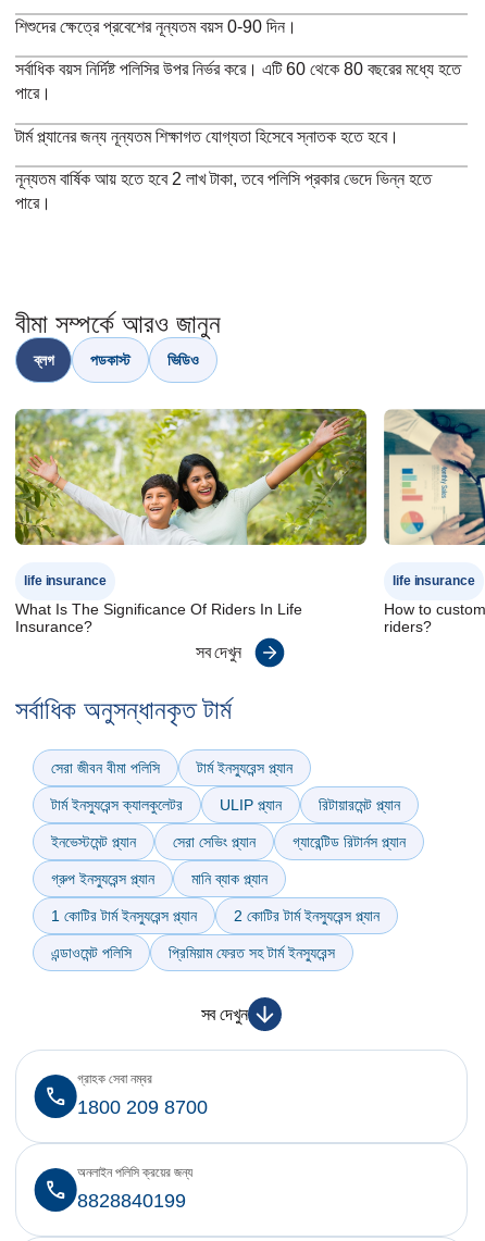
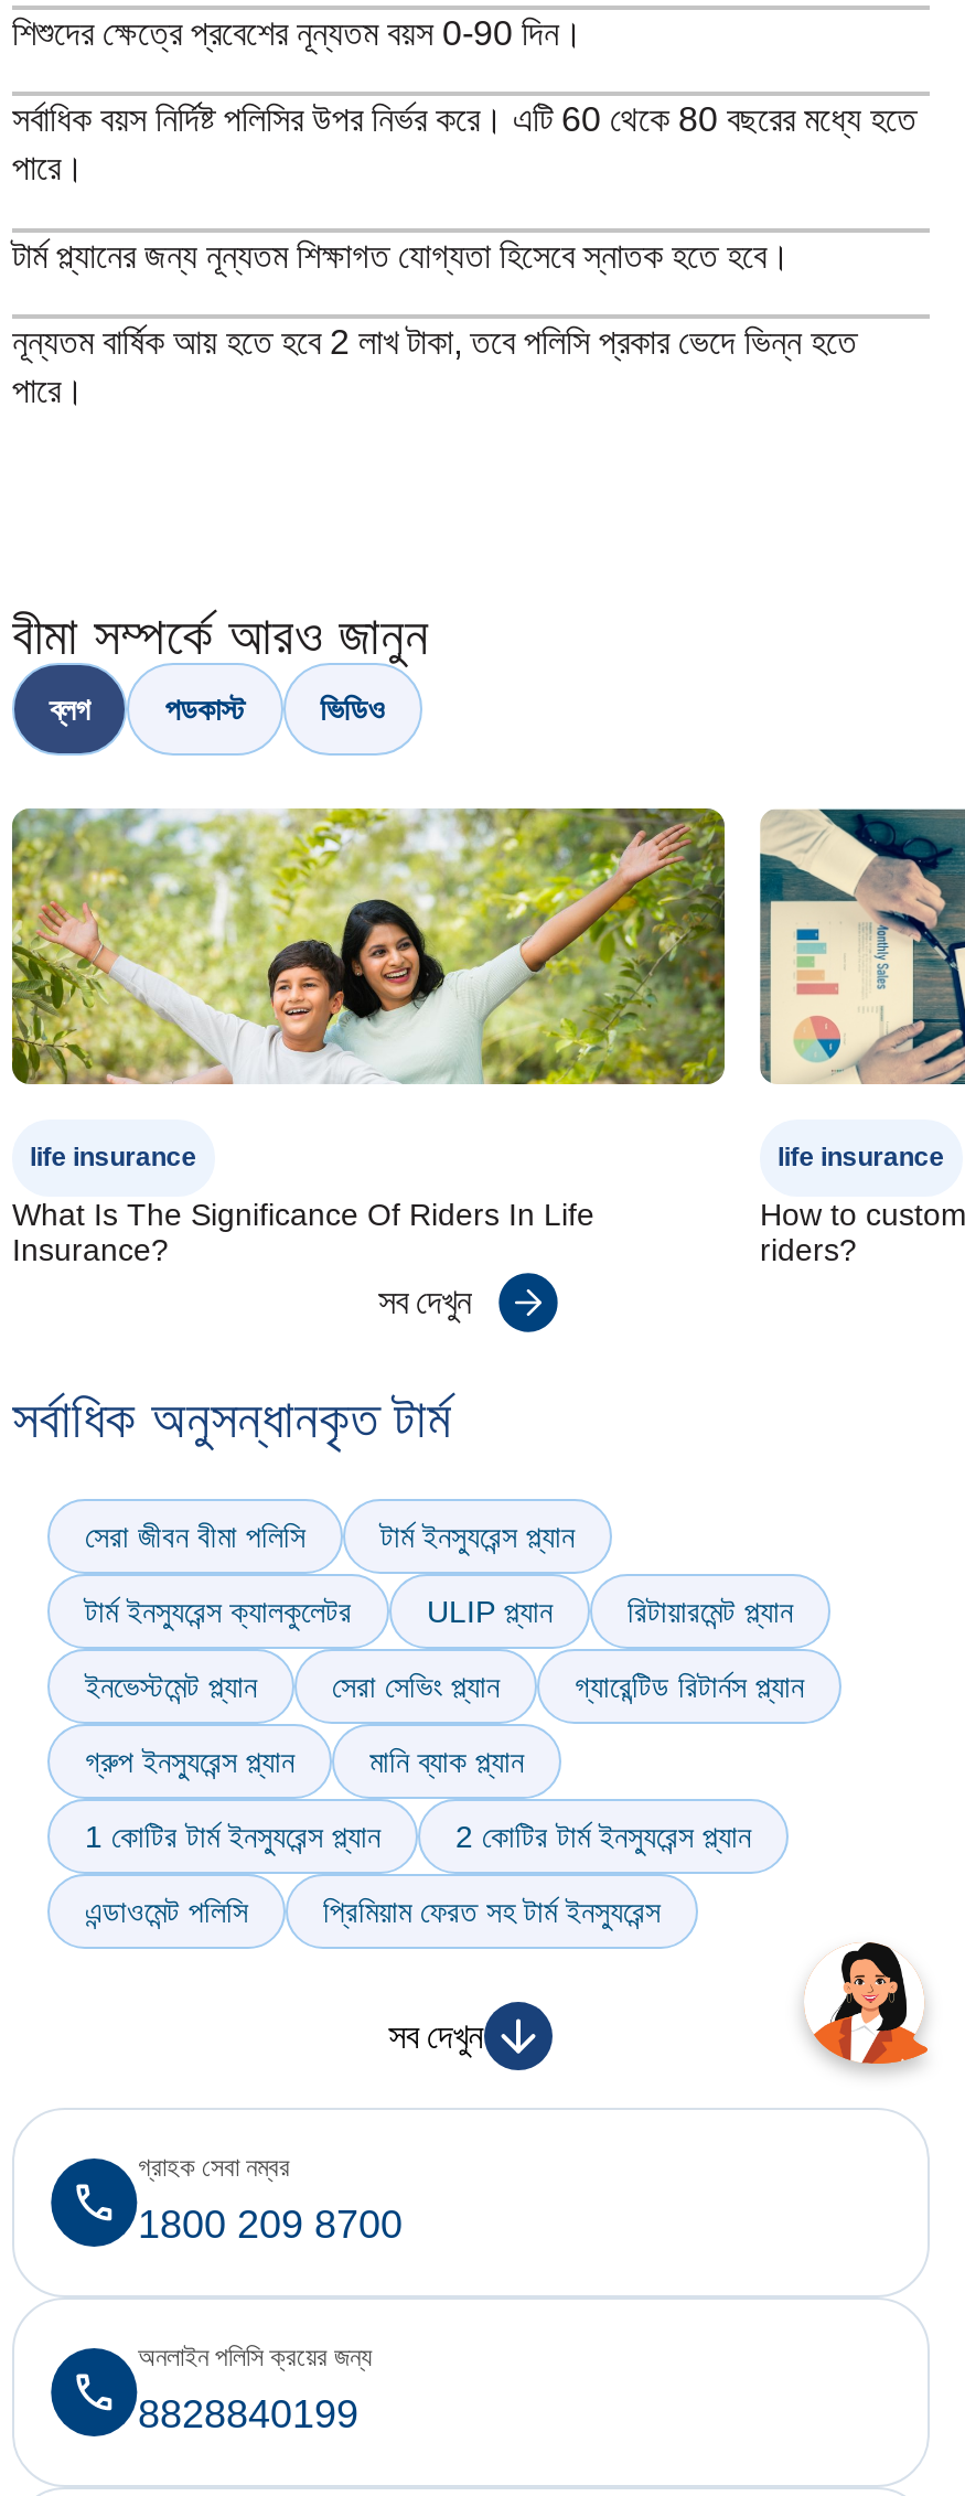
+ [image]
